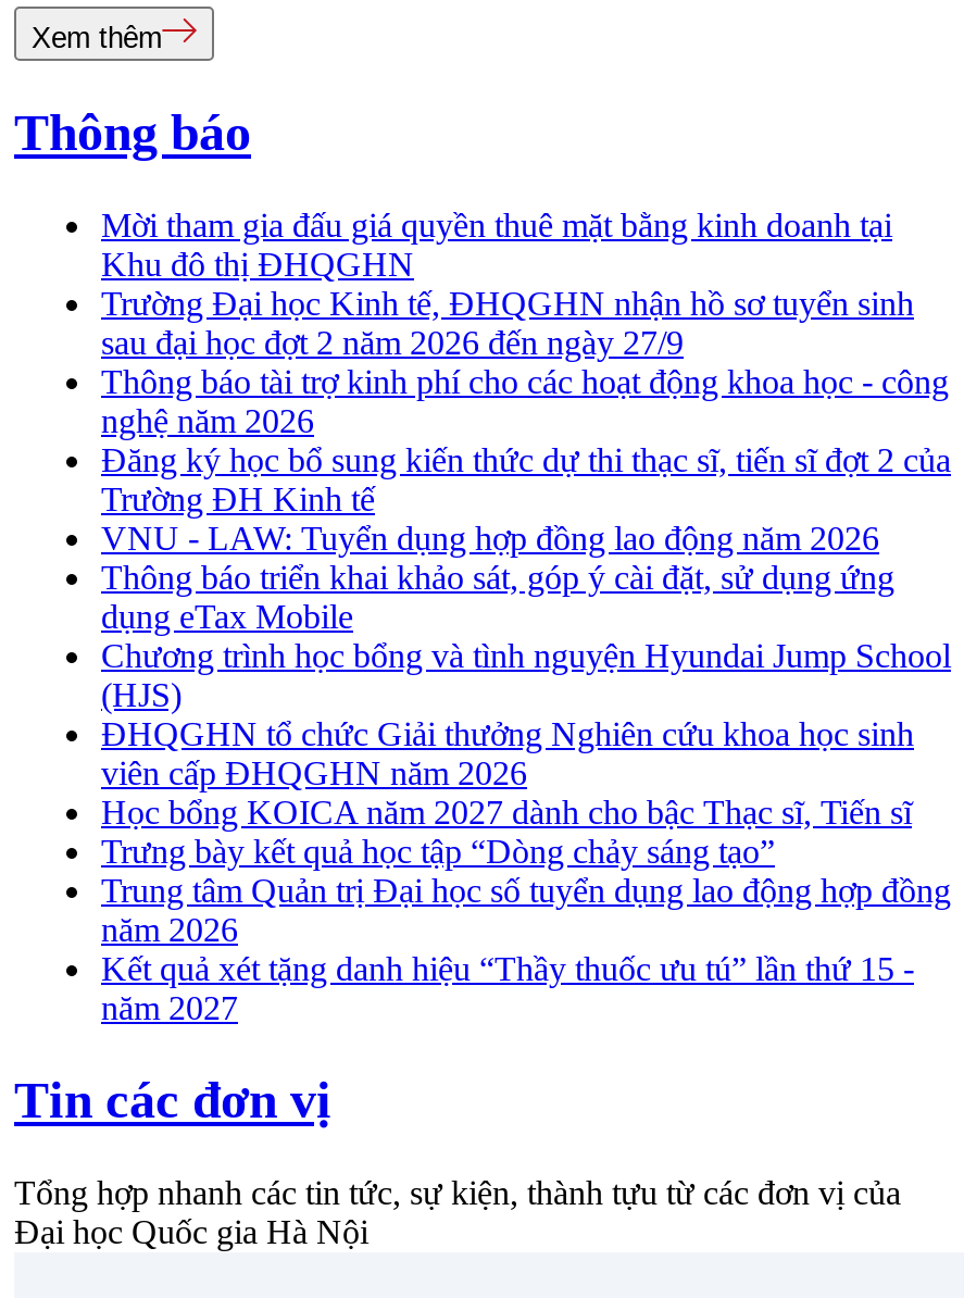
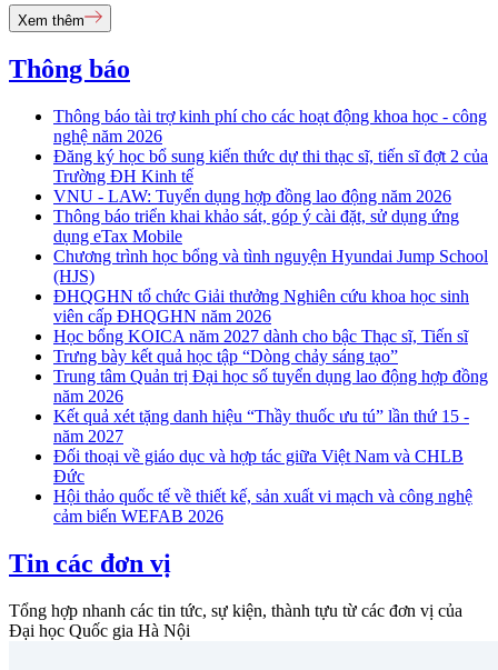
- Mời tham gia đấu giá quyền thuê mặt bằng kinh doanh tại
- Khu đô thị ĐHQGHN
- Trường Đại học Kinh tế, ĐHQGHN nhận hồ sơ tuyển sinh
- sau đại học đợt 2 năm 2026 đến ngày 27/9

moved up: Thông báo tài trợ kinh phí cho các hoạt động khoa học - công | nghệ năm 2026 | Đăng ký học bổ sung kiến thức dự thi thạc sĩ, tiến sĩ đợt 2 của | ... | Kết quả xét tặng danh hiệu “Thầy thuốc ưu tú” lần thứ 15 - | năm 2027

+ Đối thoại về giáo dục và hợp tác giữa Việt Nam và CHLB
+ Đức
+ Hội thảo quốc tế về thiết kế, sản xuất vi mạch và công nghệ
+ cảm biến WEFAB 2026
